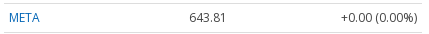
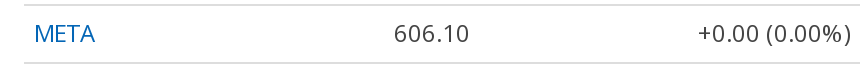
- 643.81
+ 606.10
